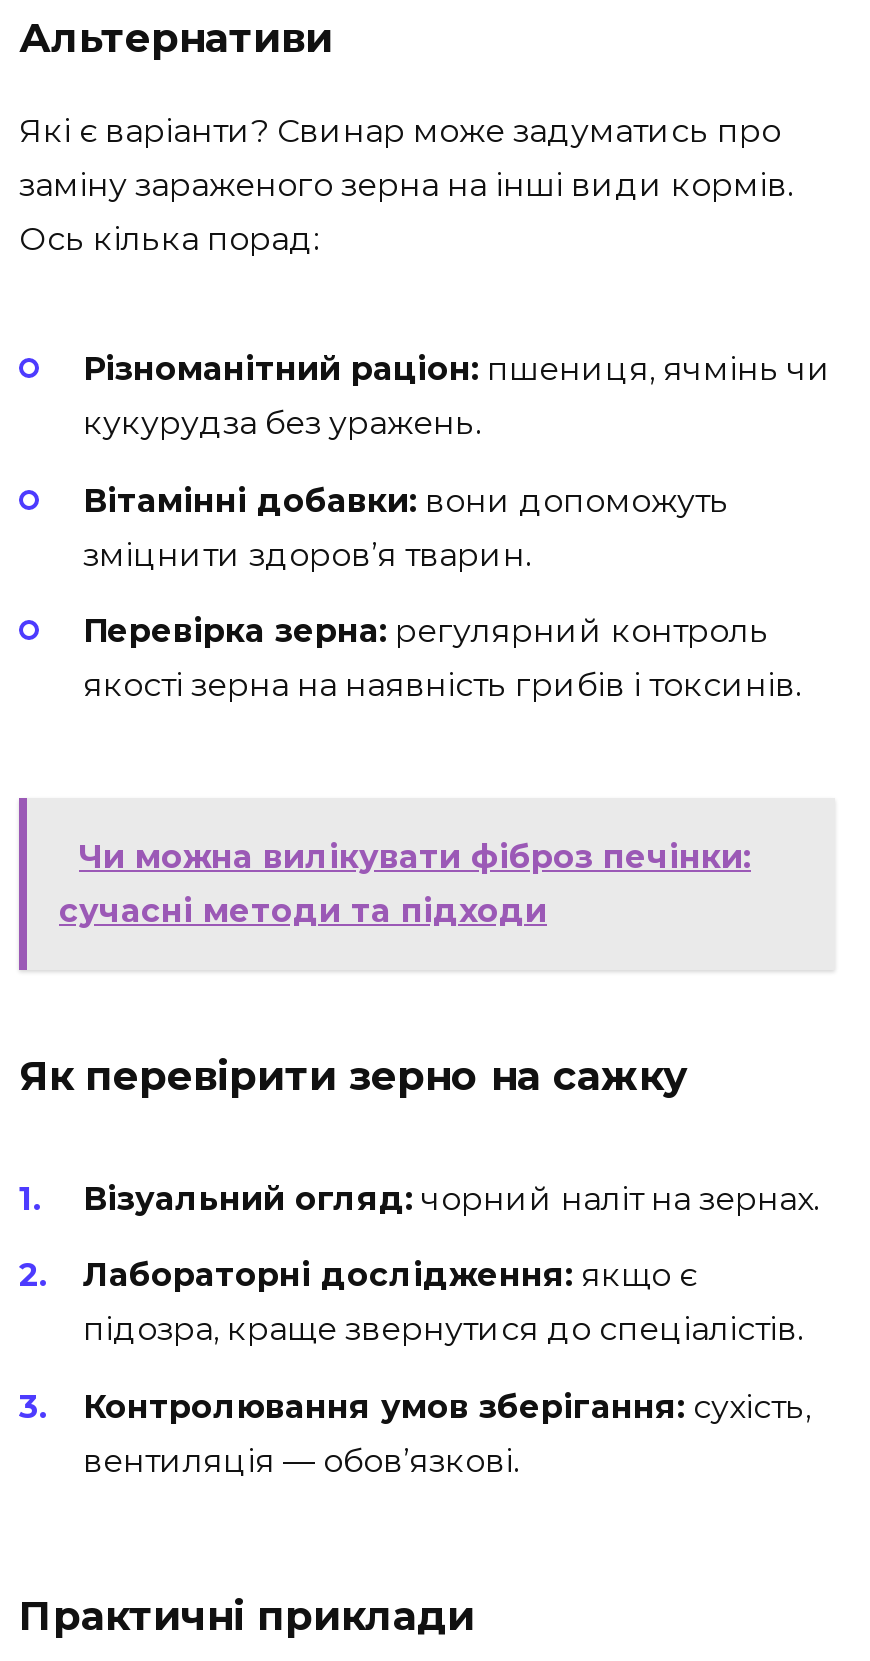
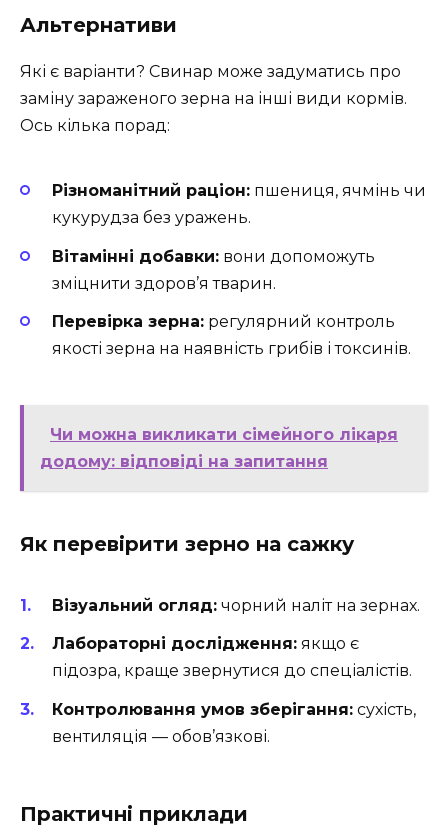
- Чи можна вилікувати фіброз печінки:
- сучасні методи та підходи
+ Чи можна викликати сімейного лікаря
+ додому: відповіді на запитання
